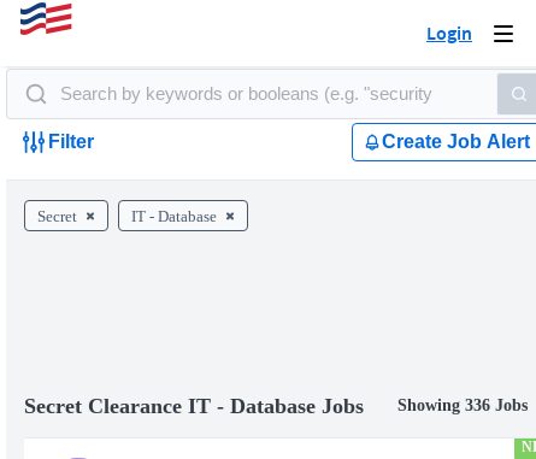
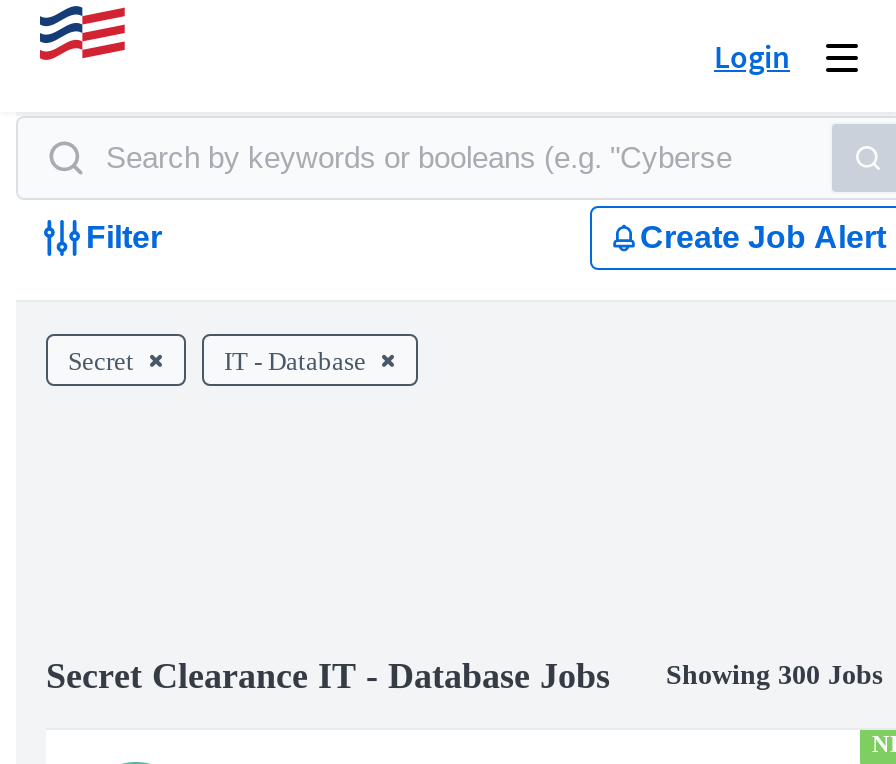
- Secret Clearance IT - Database Jobs Showing 336 Jobs
+ Secret Clearance IT - Database Jobs Showing 300 Jobs
